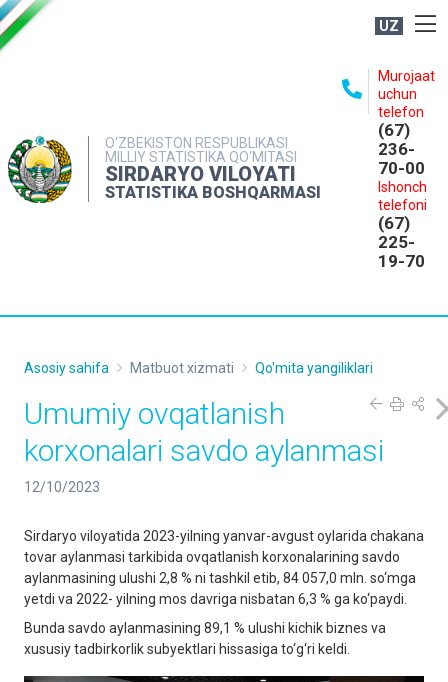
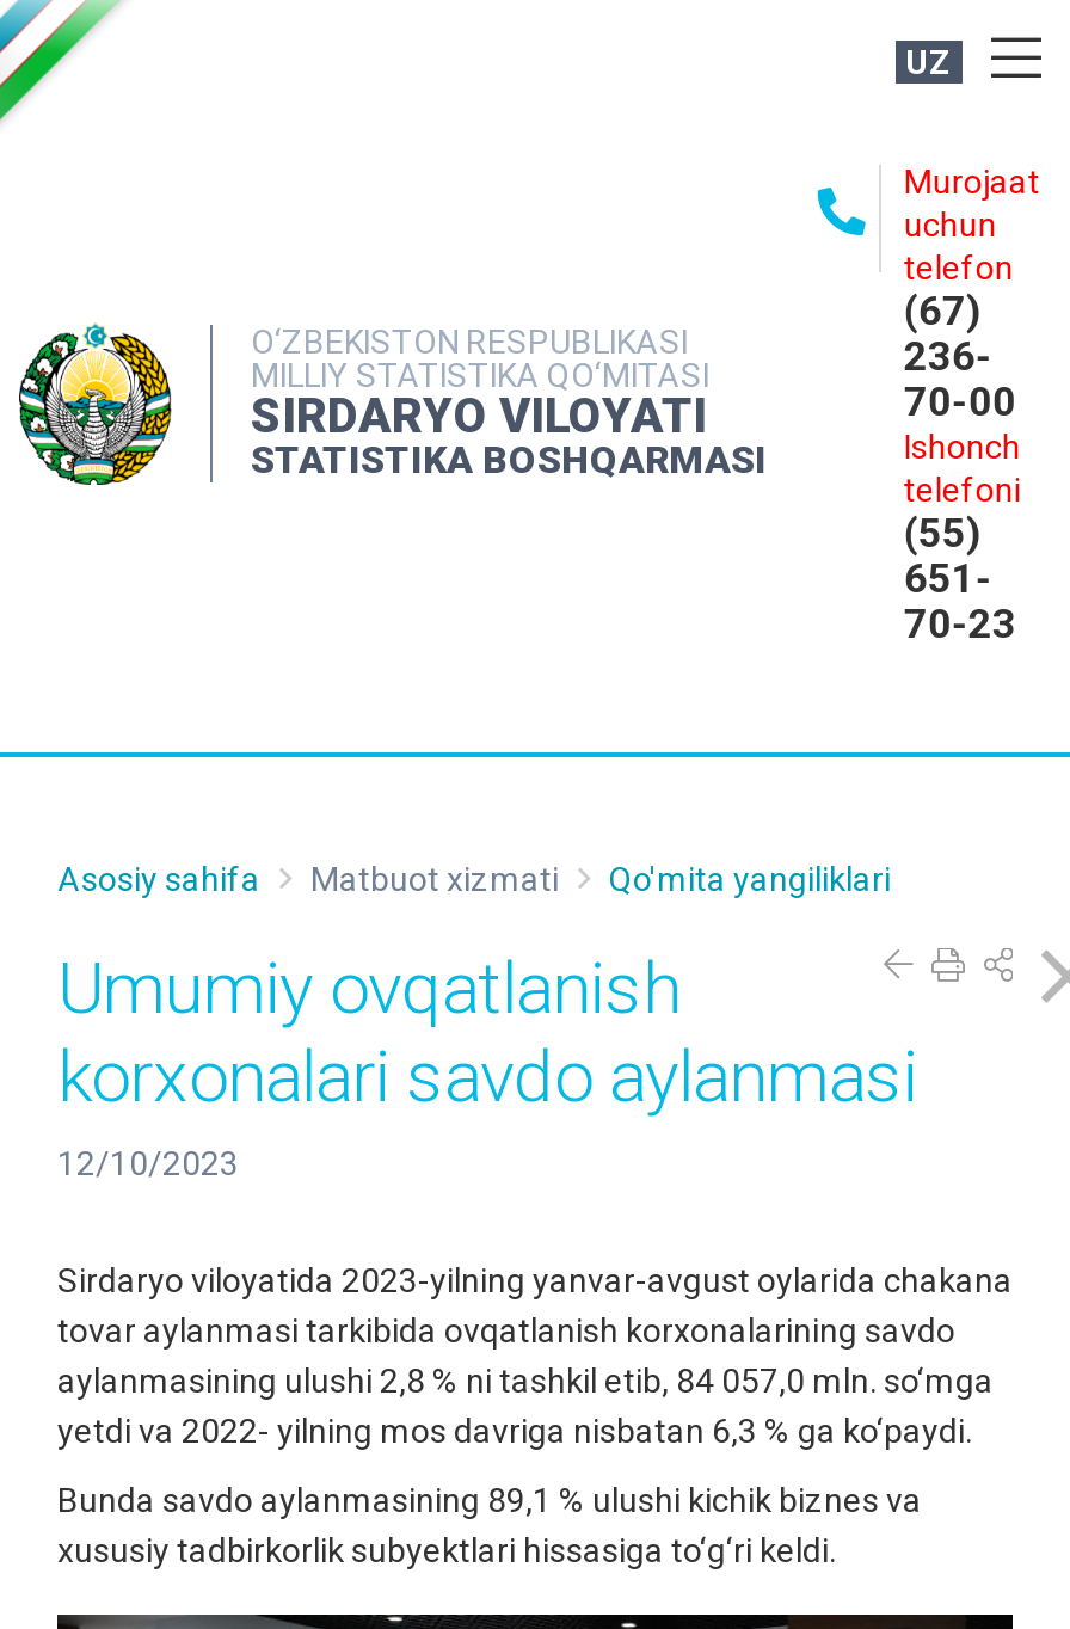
- (67)
+ (55)

- 225-
+ 651-

- 19-70
+ 70-23
